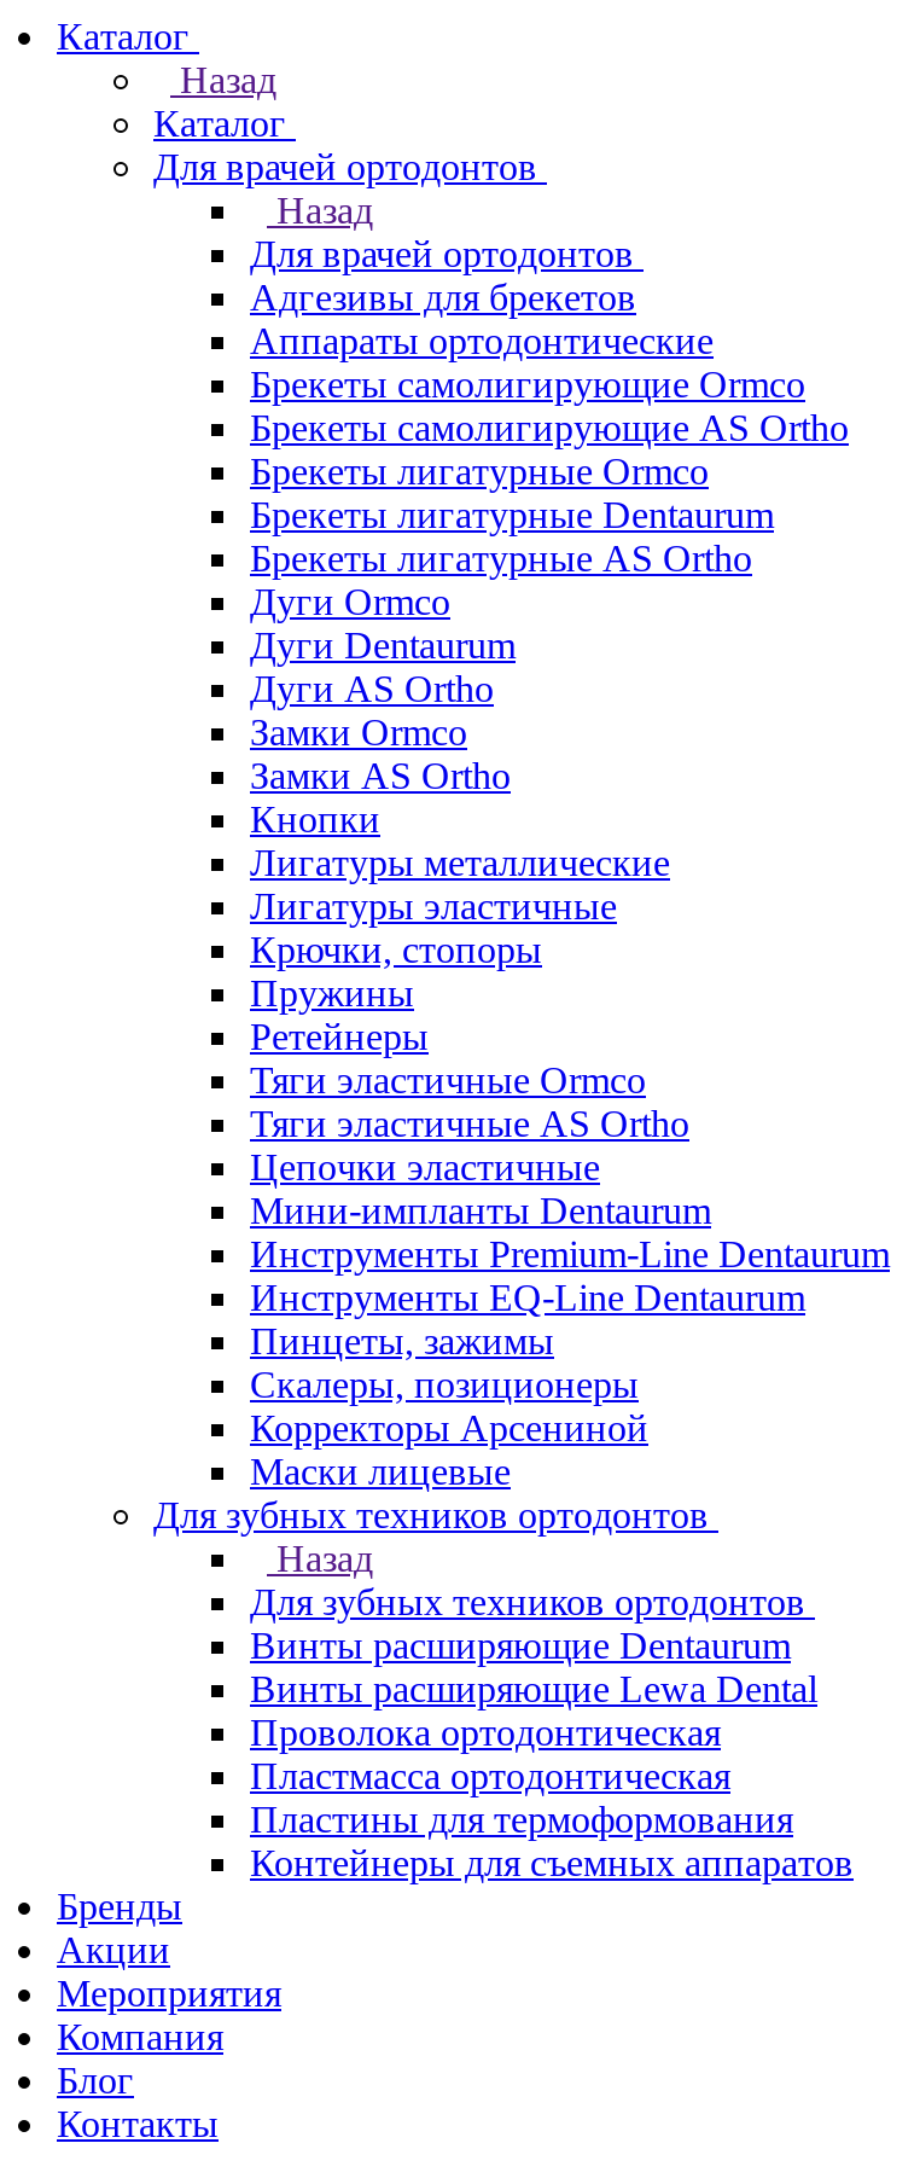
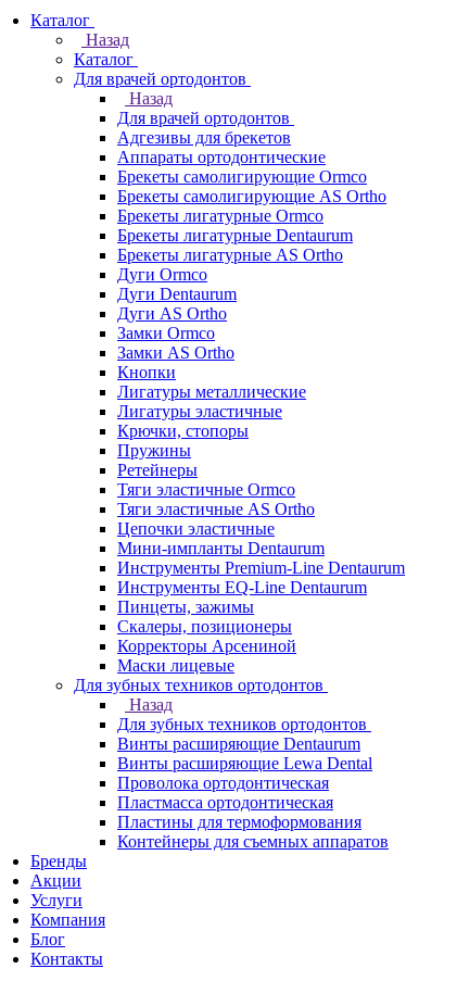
- Мероприятия
+ Услуги
